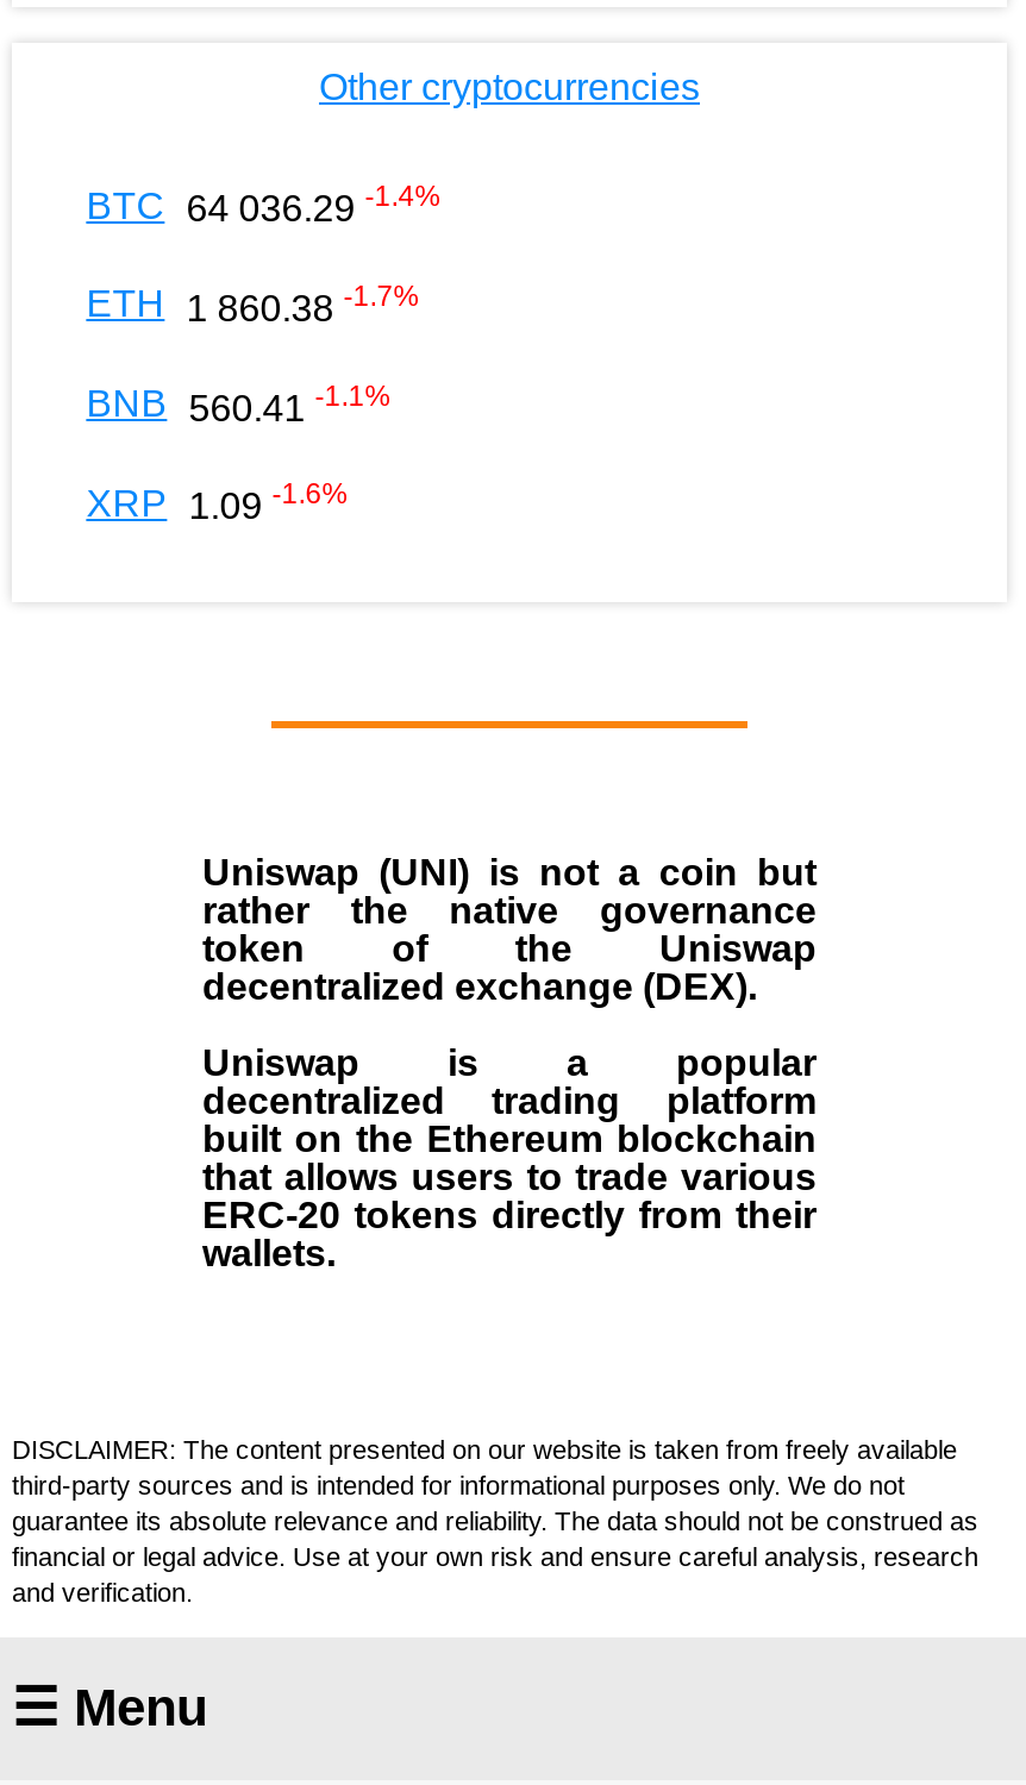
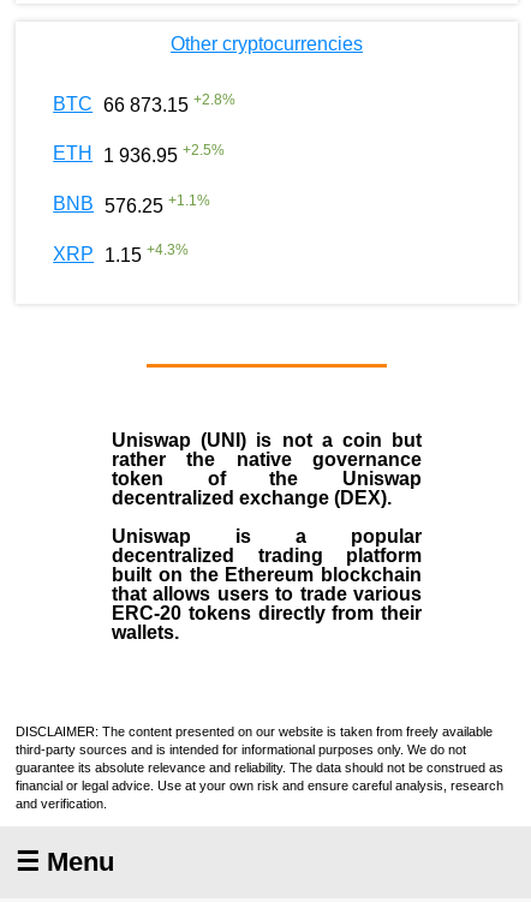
- BTC 64 036.29 -1.4%
+ BTC 66 873.15 +2.8%

- ETH 1 860.38 -1.7%
+ ETH 1 936.95 +2.5%

- BNB 560.41 -1.1%
+ BNB 576.25 +1.1%

- XRP 1.09 -1.6%
+ XRP 1.15 +4.3%
